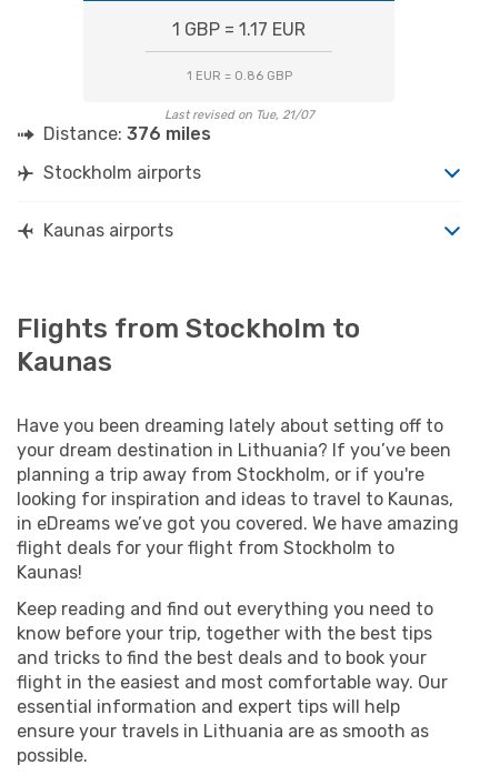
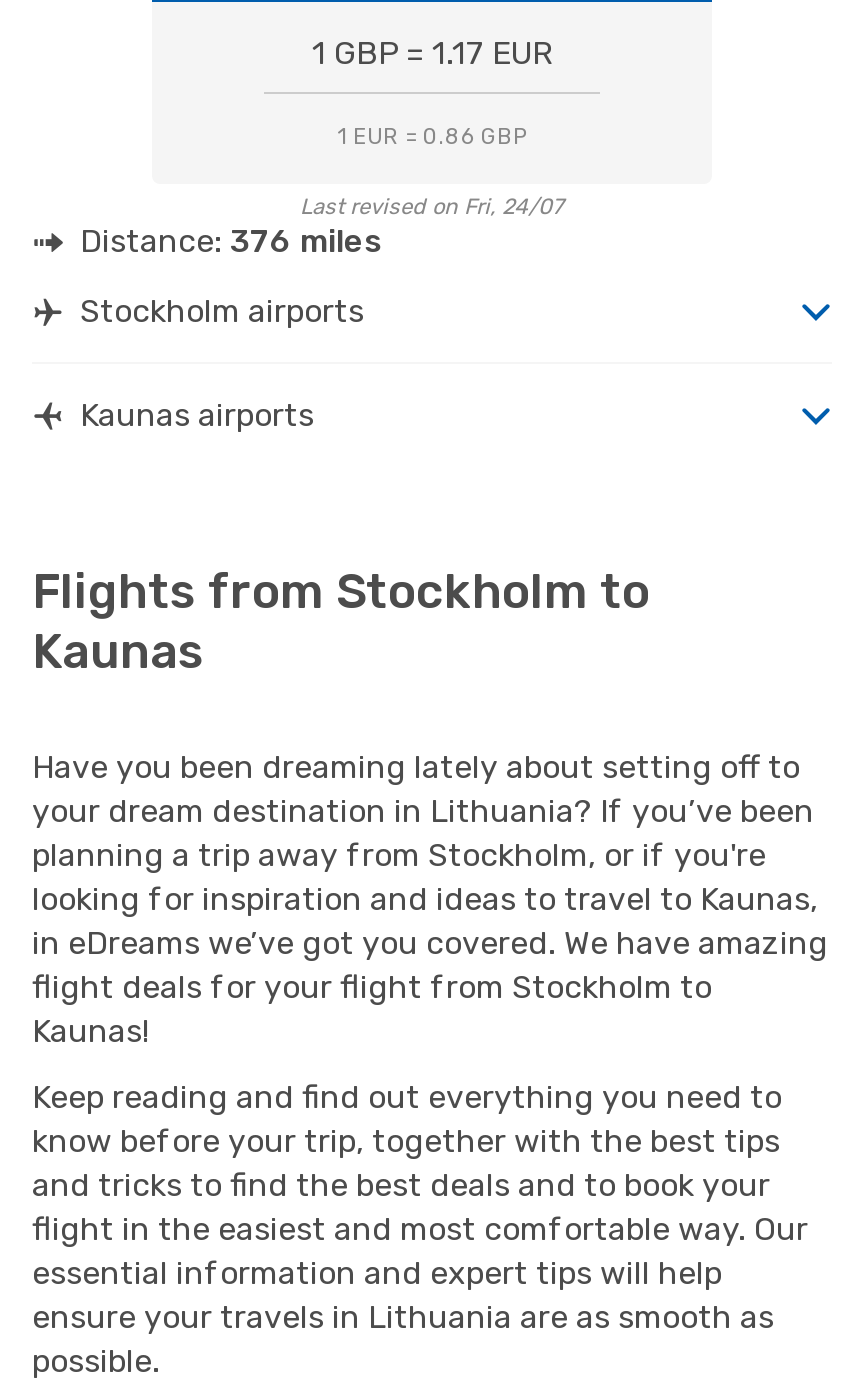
- Last revised on Tue, 21/07
+ Last revised on Fri, 24/07
